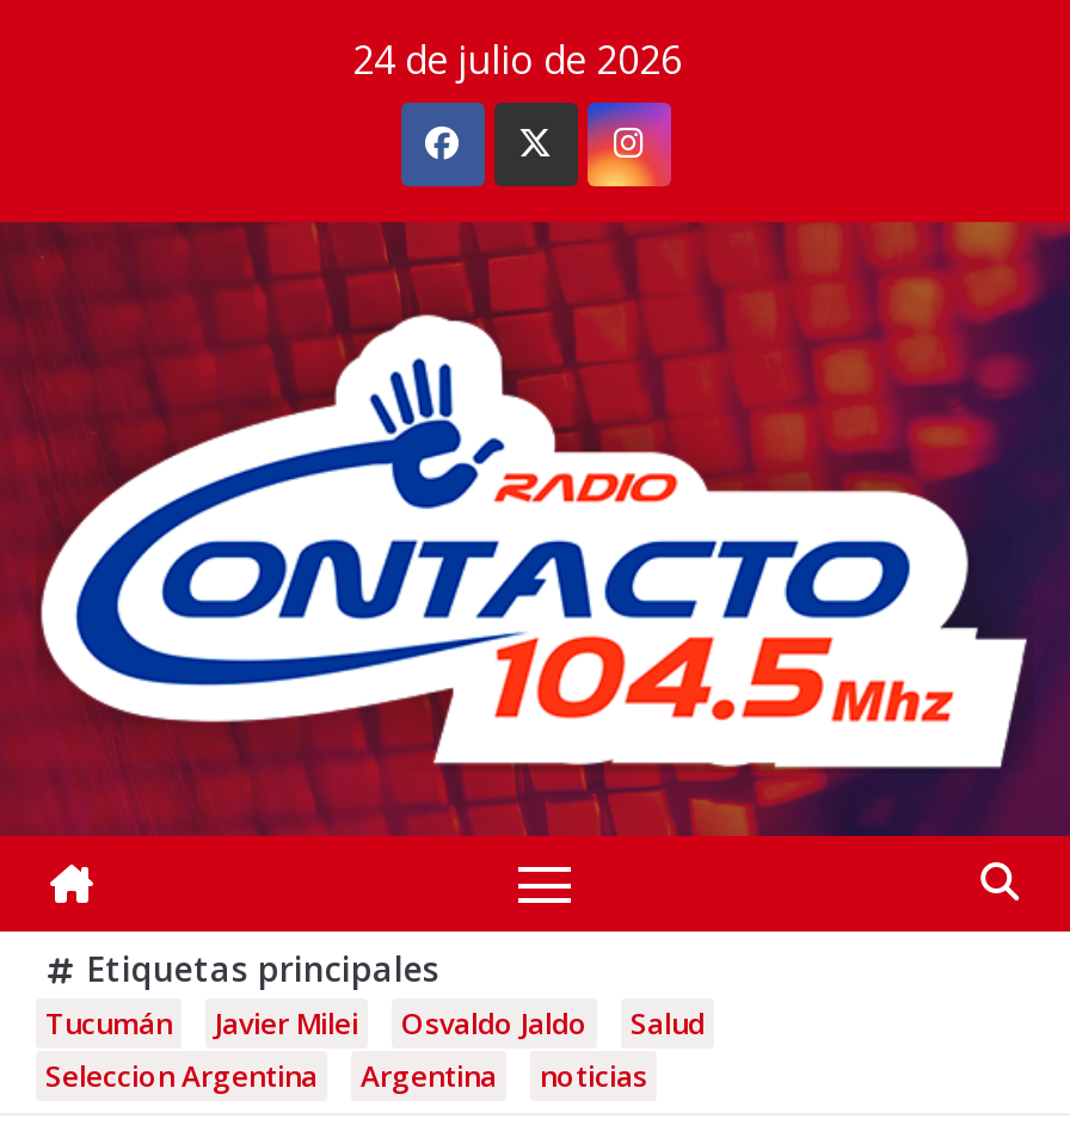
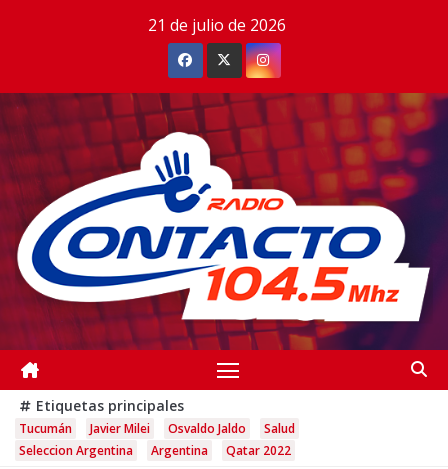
- 24 de julio de 2026
+ 21 de julio de 2026

- noticias
+ Qatar 2022
